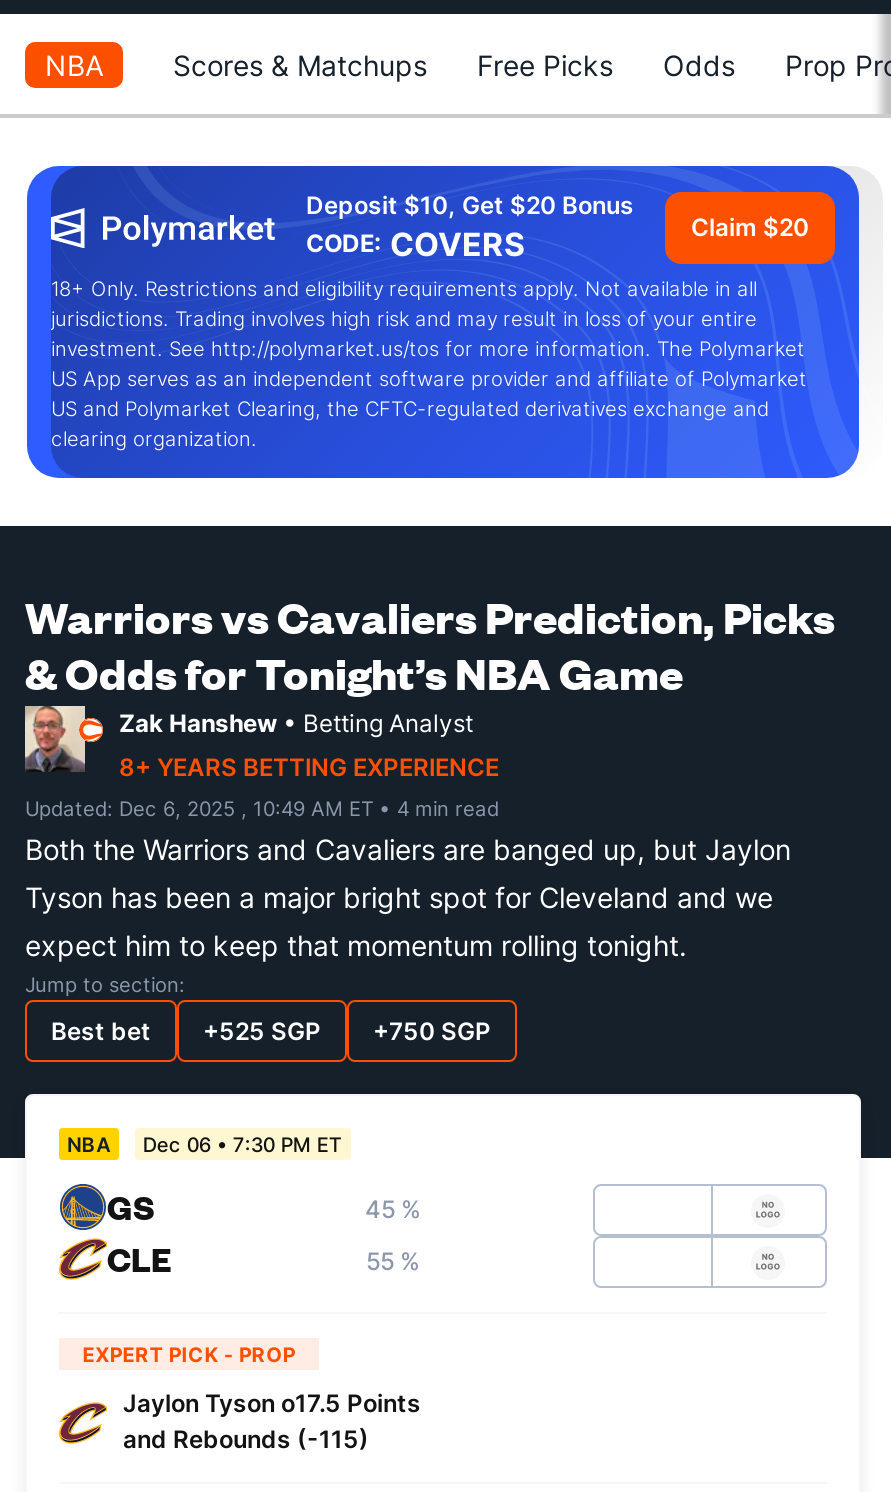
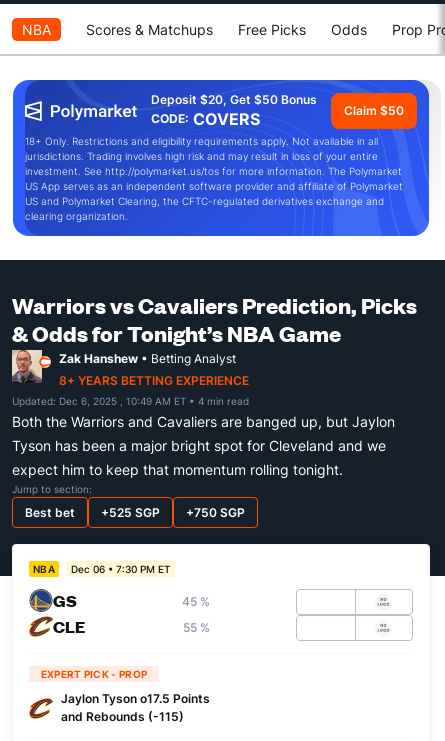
- Deposit $10, Get $20 Bonus
+ Deposit $20, Get $50 Bonus

- Claim $20
+ Claim $50
